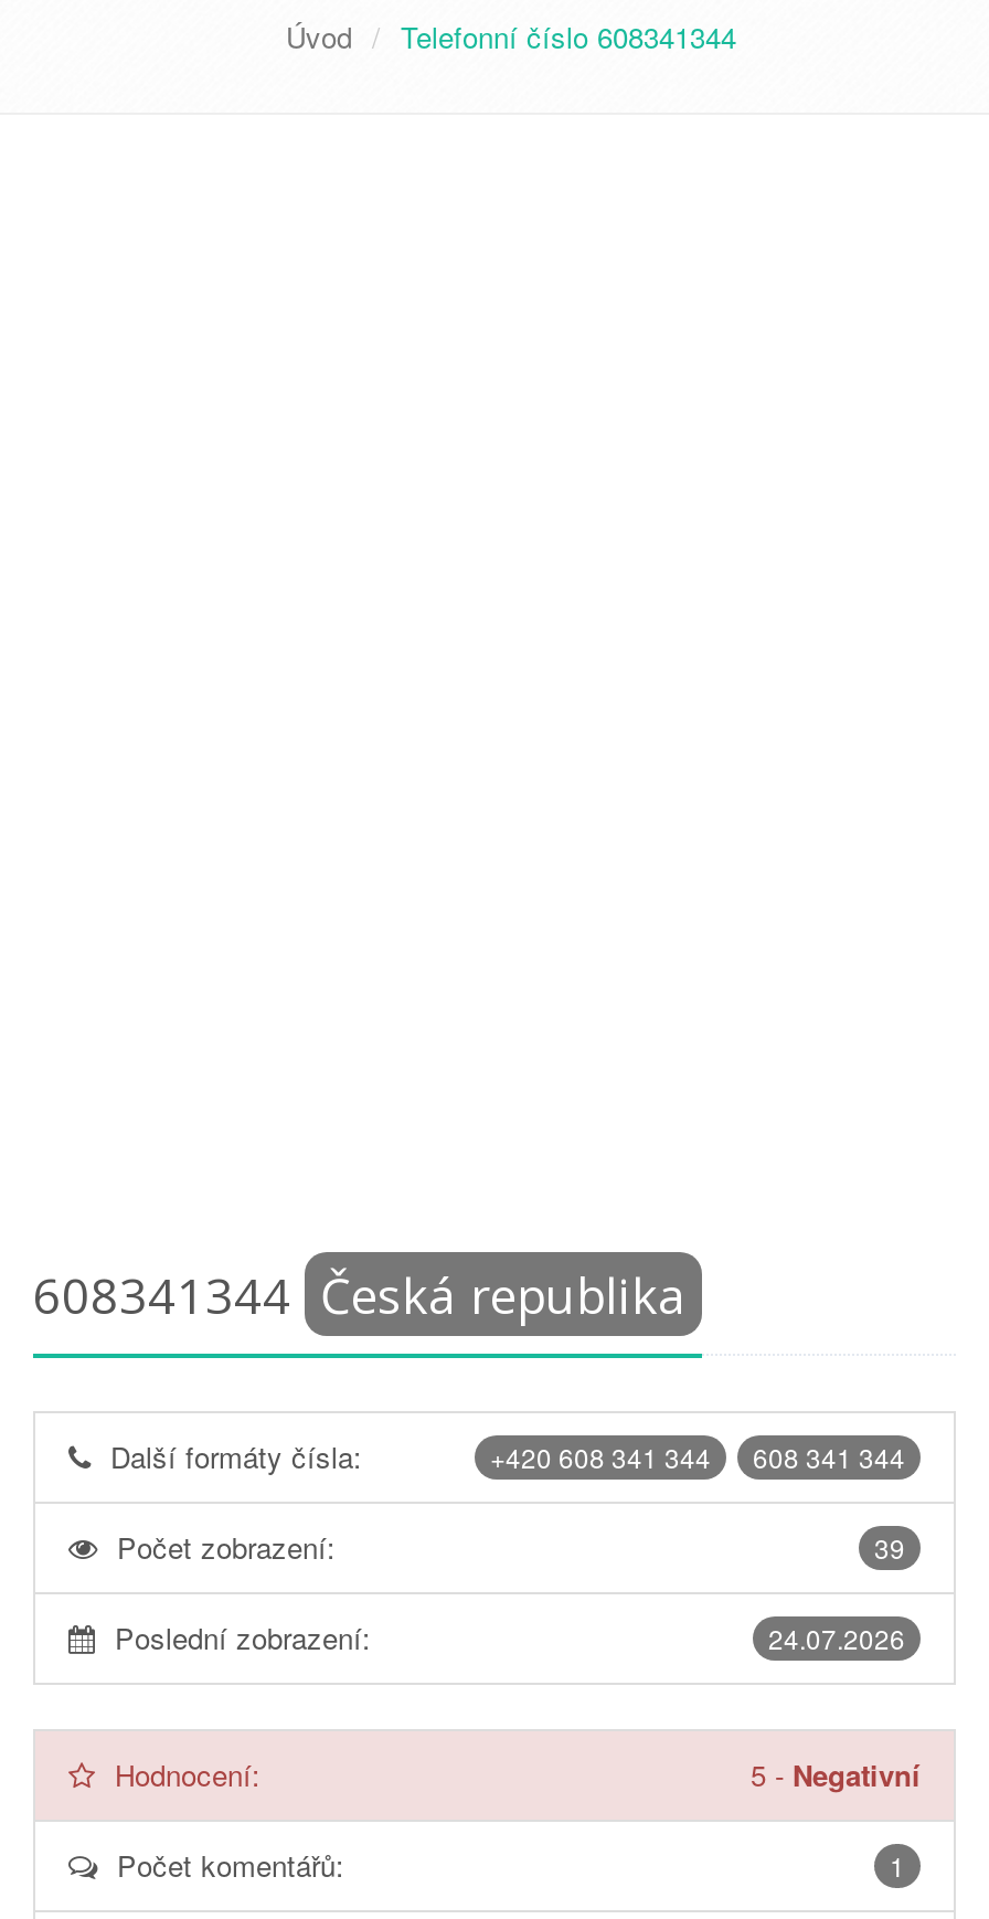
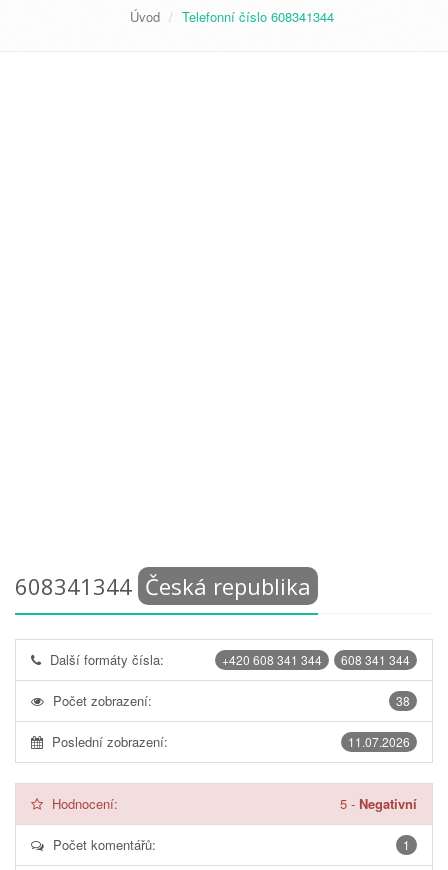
- 39
+ 38

- 24.07.2026
+ 11.07.2026
